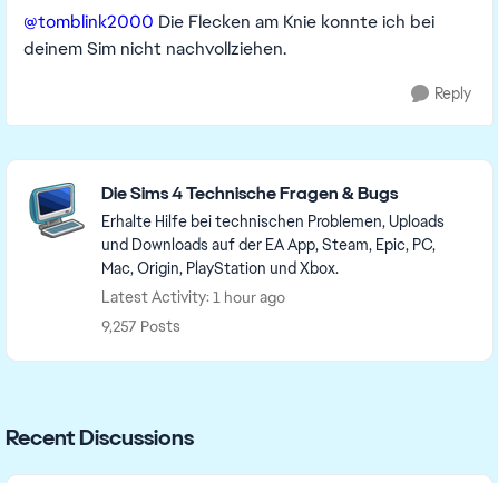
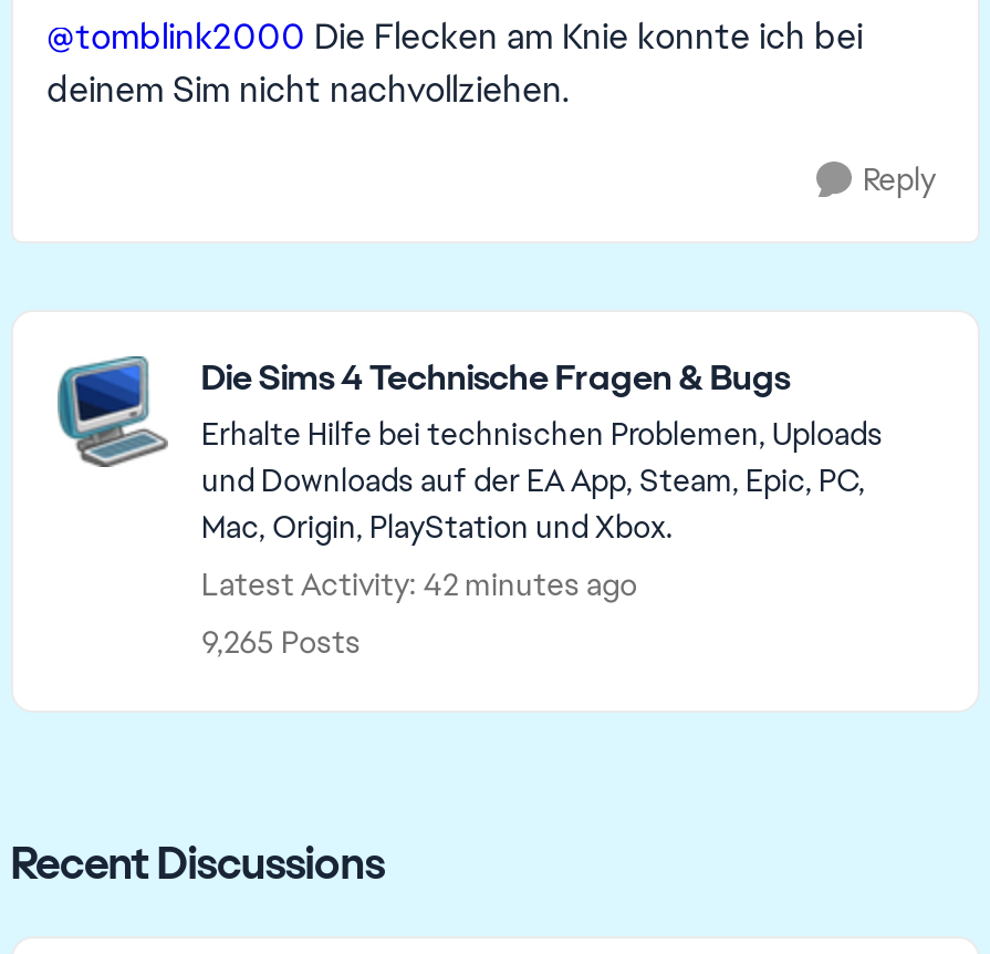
- Latest Activity: 1 hour ago
+ Latest Activity: 42 minutes ago

- 9,257 Posts
+ 9,265 Posts
